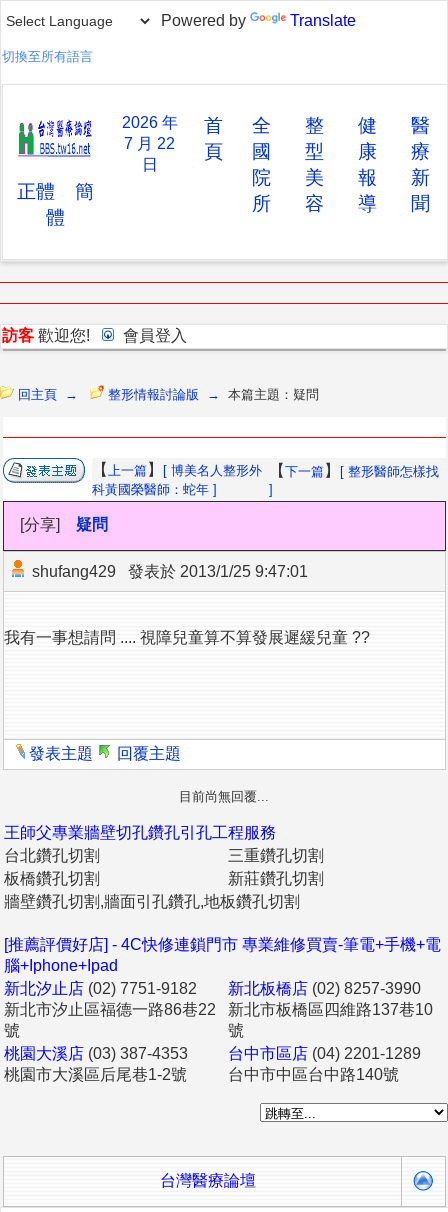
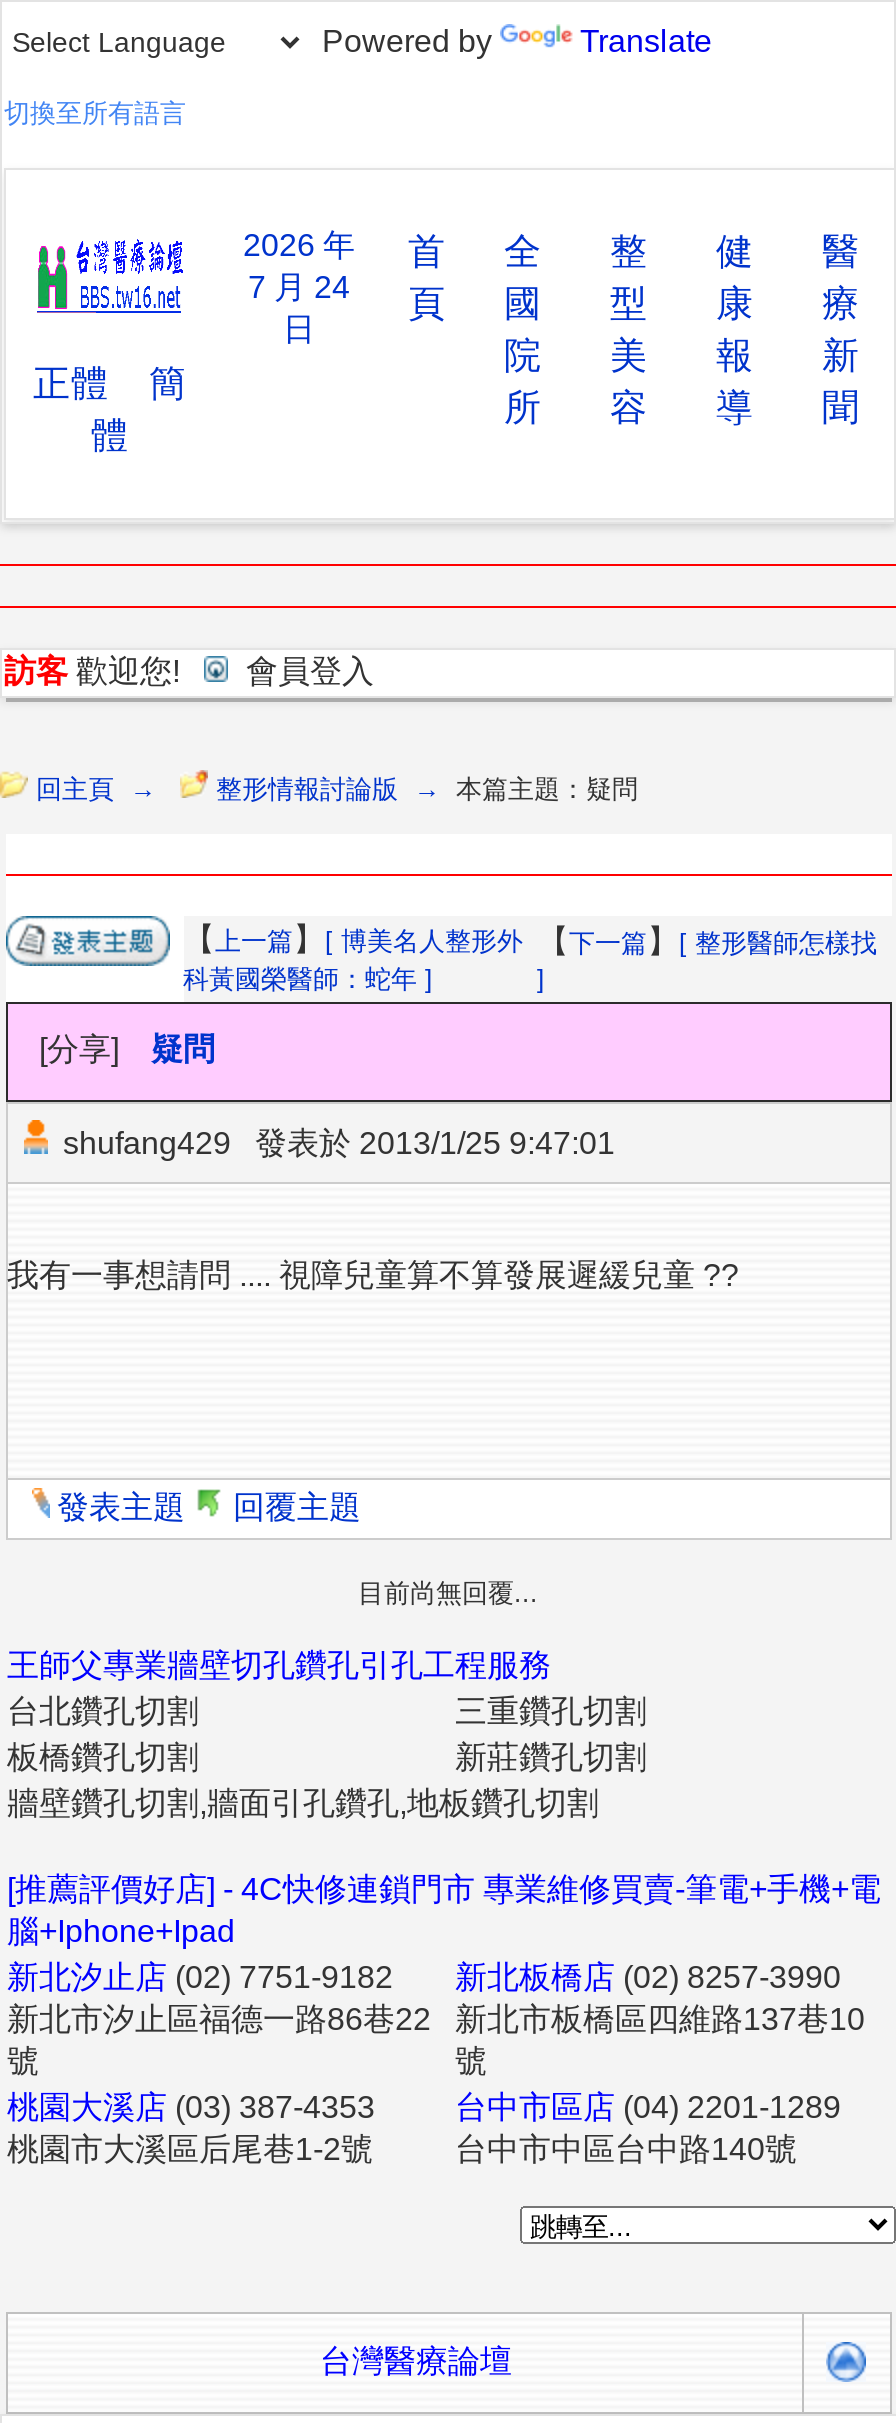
- 7 月 22
+ 7 月 24
